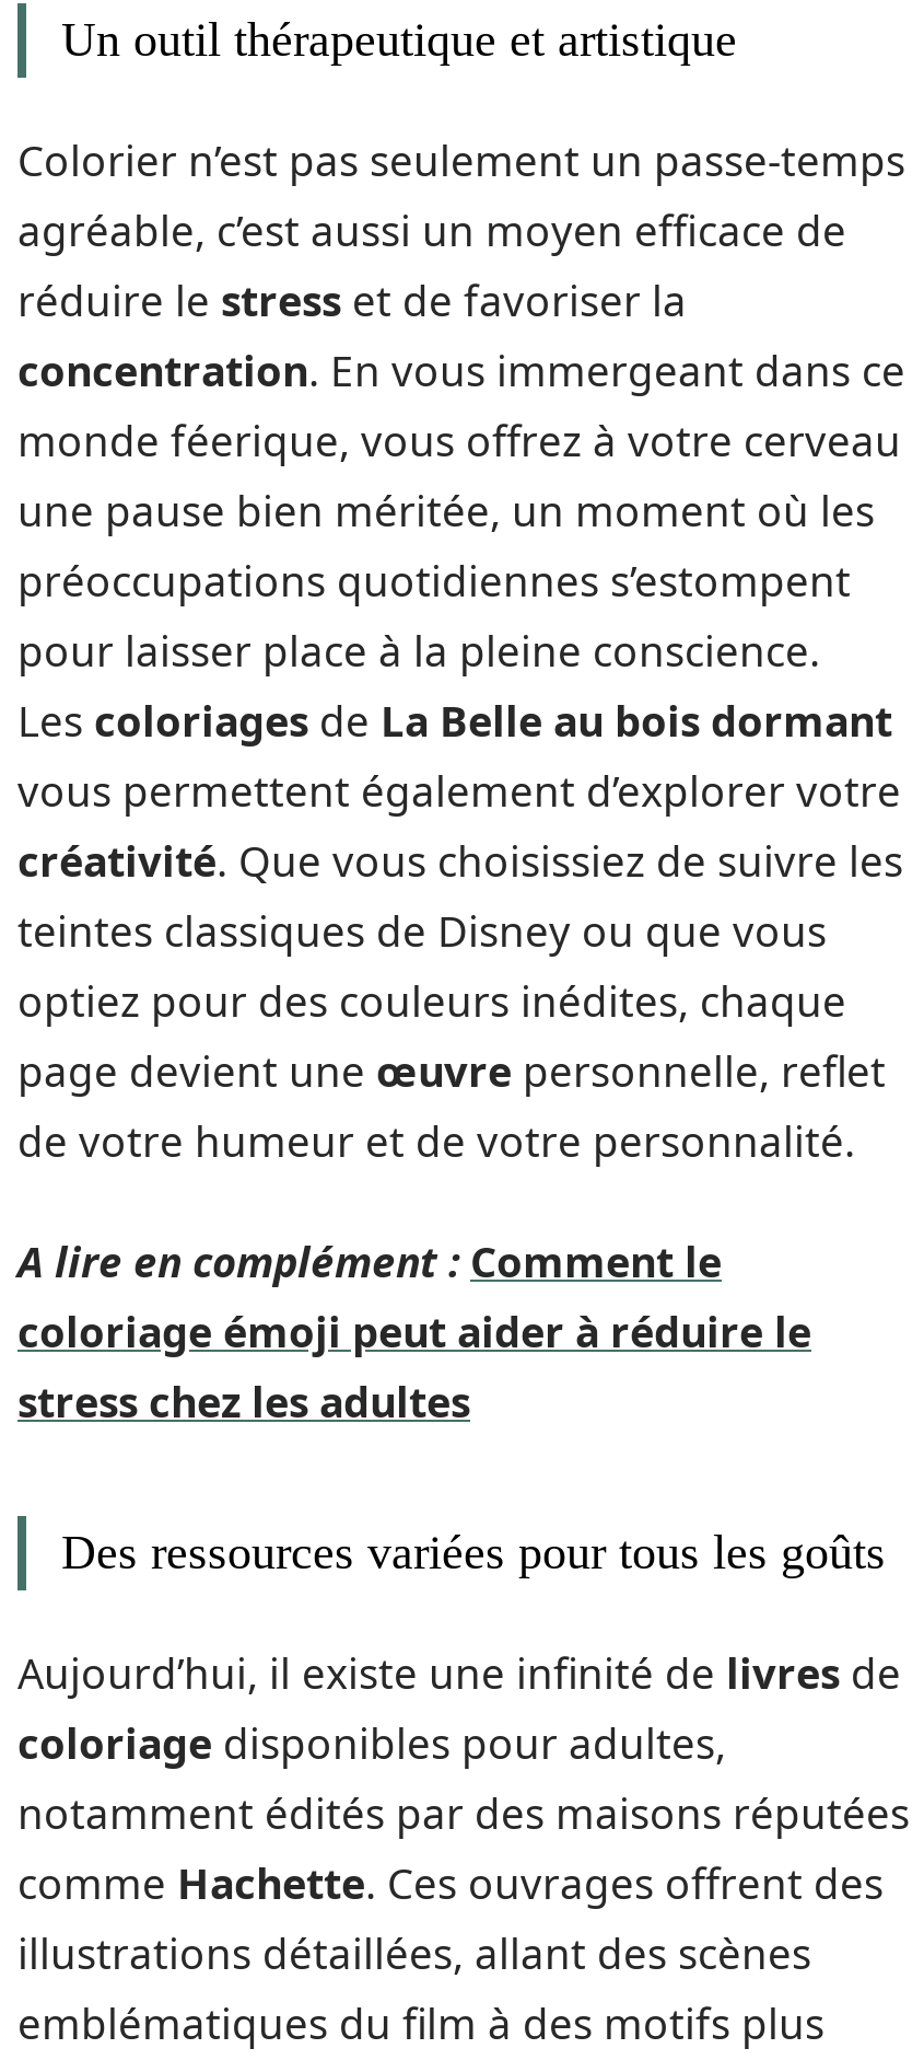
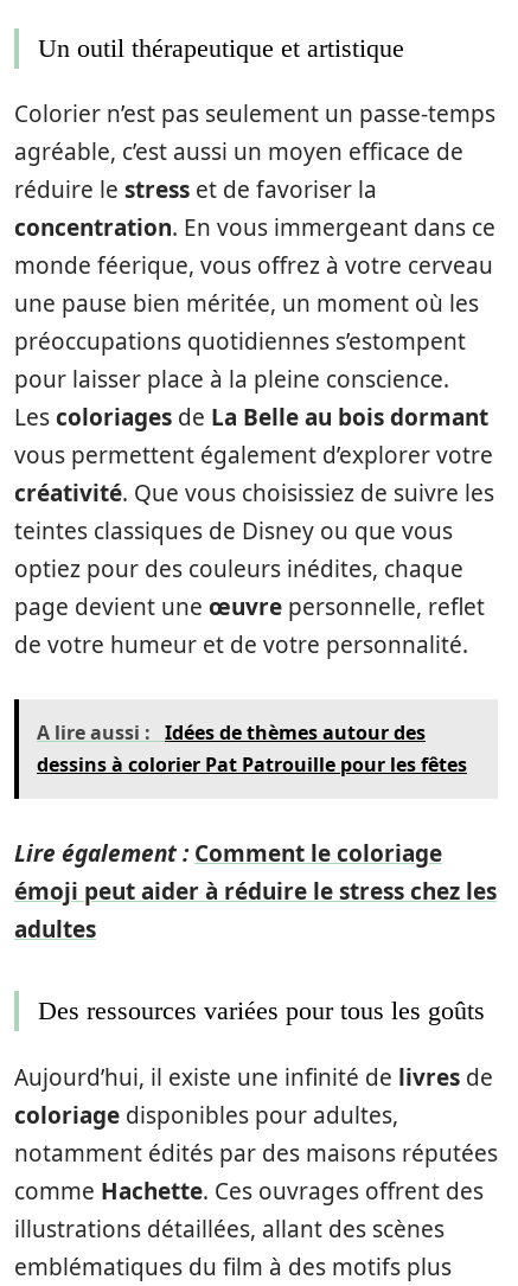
- A lire en complément : Comment le
- coloriage émoji peut aider à réduire le
- stress chez les adultes
+ A lire aussi : Idées de thèmes autour des
+ dessins à colorier Pat Patrouille pour les fêtes
+ Lire également : Comment le coloriage
+ émoji peut aider à réduire le stress chez les
+ adultes
